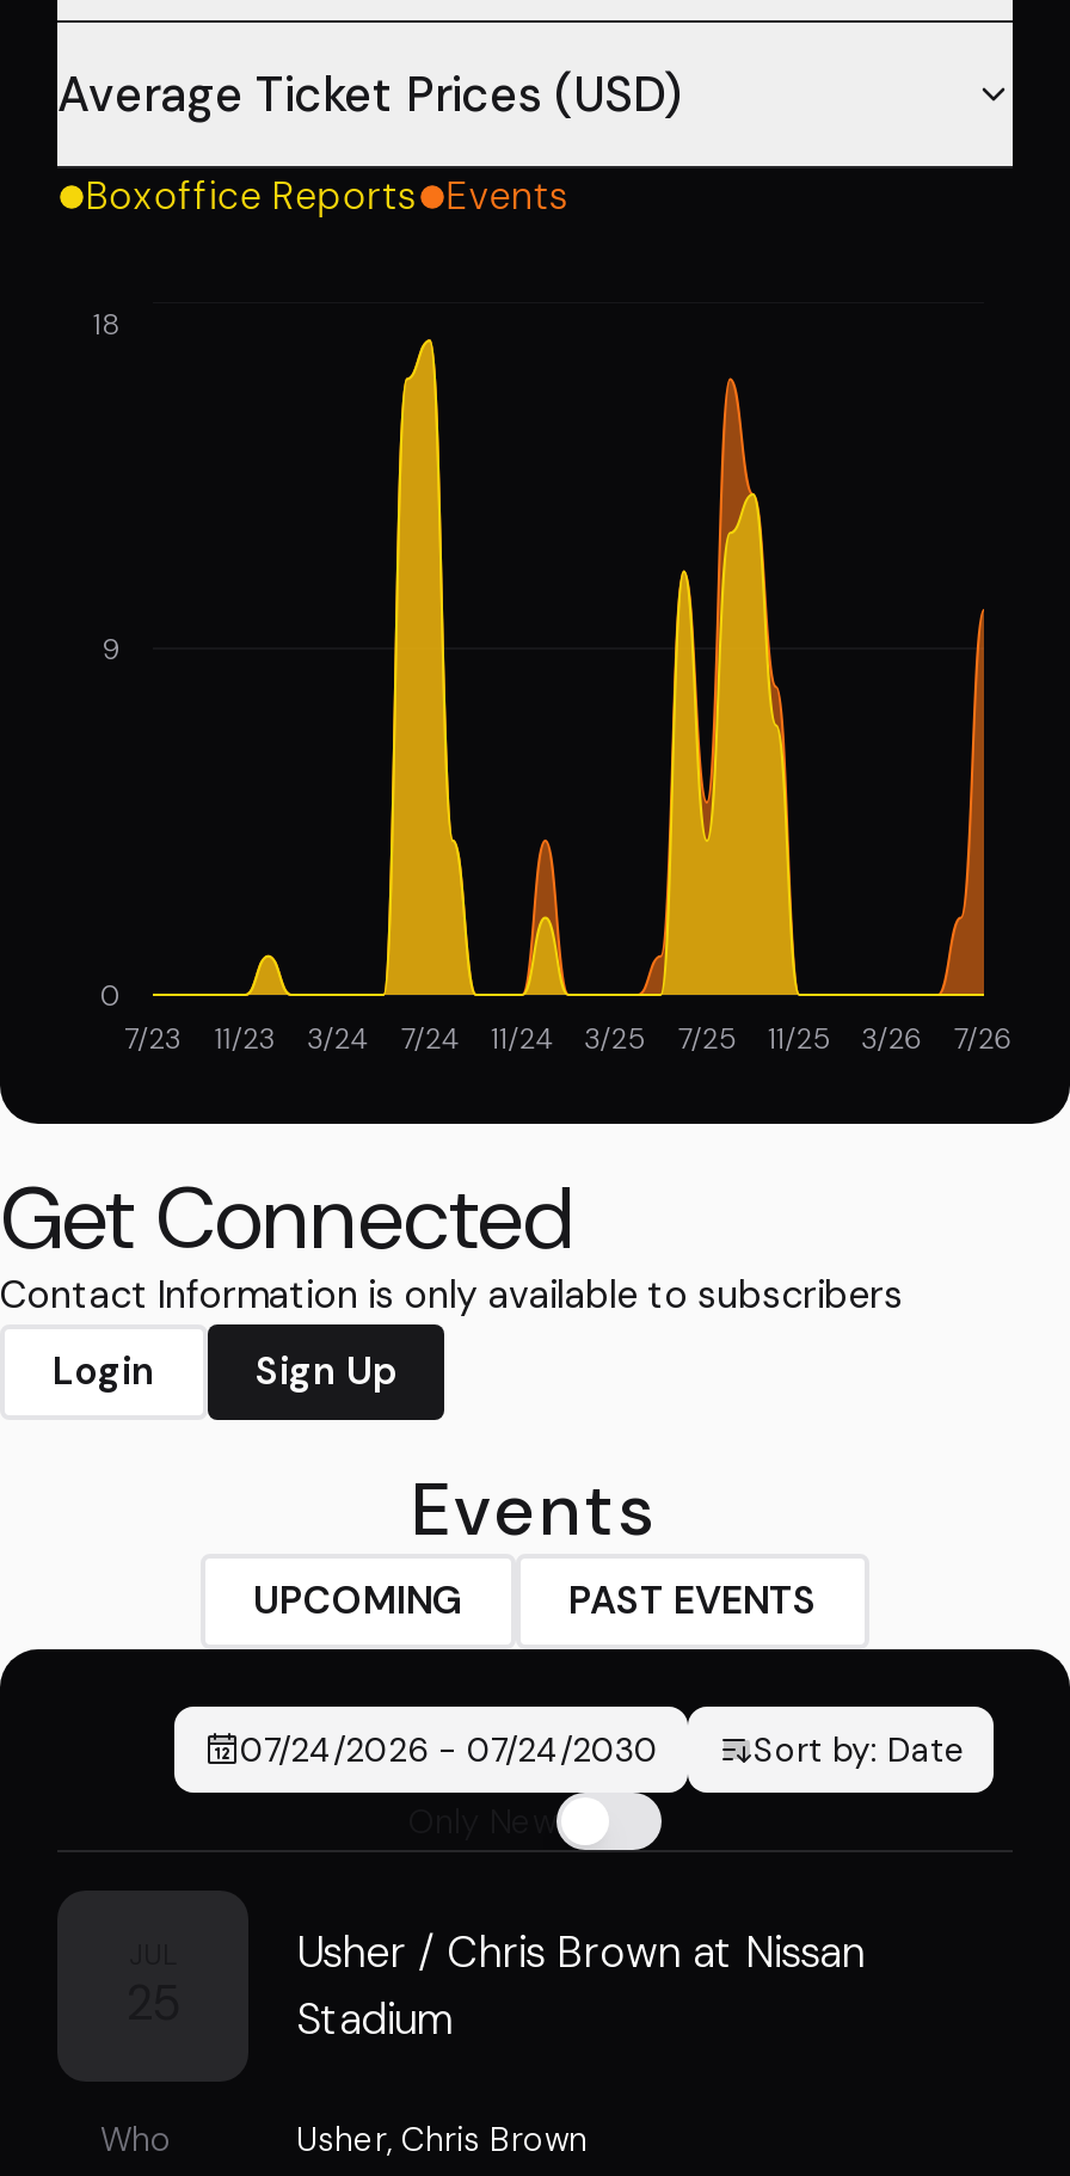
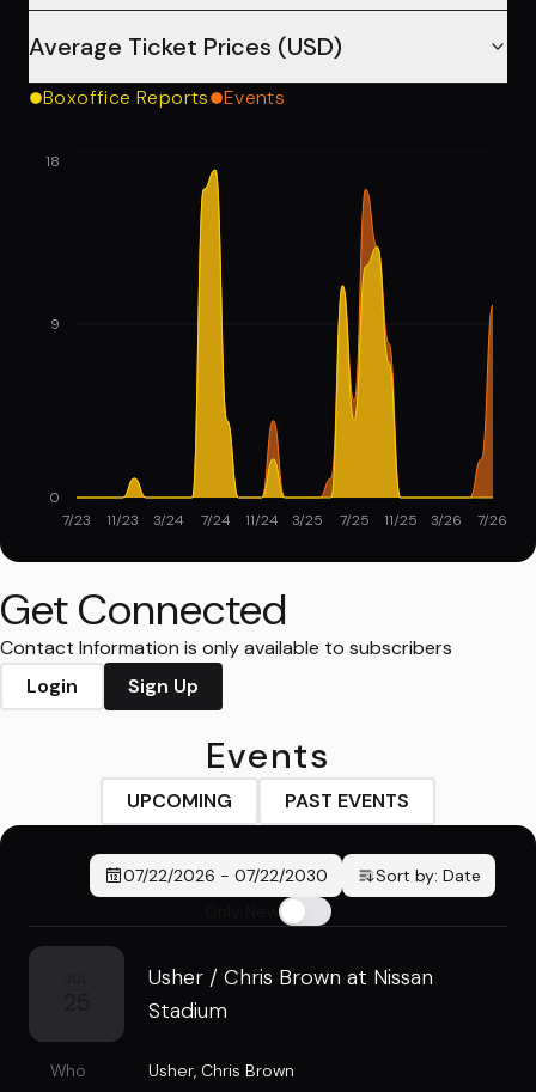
- 07/24/2026 - 07/24/2030
+ 07/22/2026 - 07/22/2030
